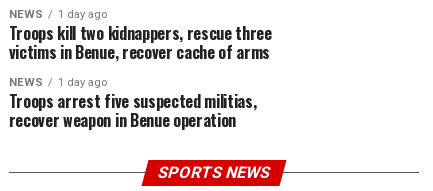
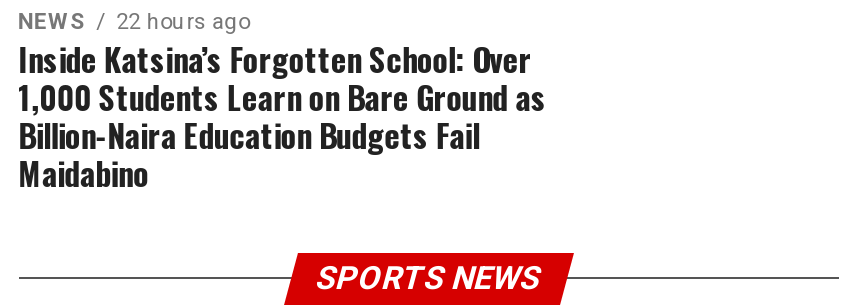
- 1 day ago
- Troops kill two kidnappers, rescue three
- victims in Benue, recover cache of arms
- NEWS
- 1 day ago
- Troops arrest five suspected militias,
- recover weapon in Benue operation
+ 22 hours ago
+ Inside Katsina’s Forgotten School: Over
+ 1,000 Students Learn on Bare Ground as
+ Billion-Naira Education Budgets Fail
+ Maidabino
